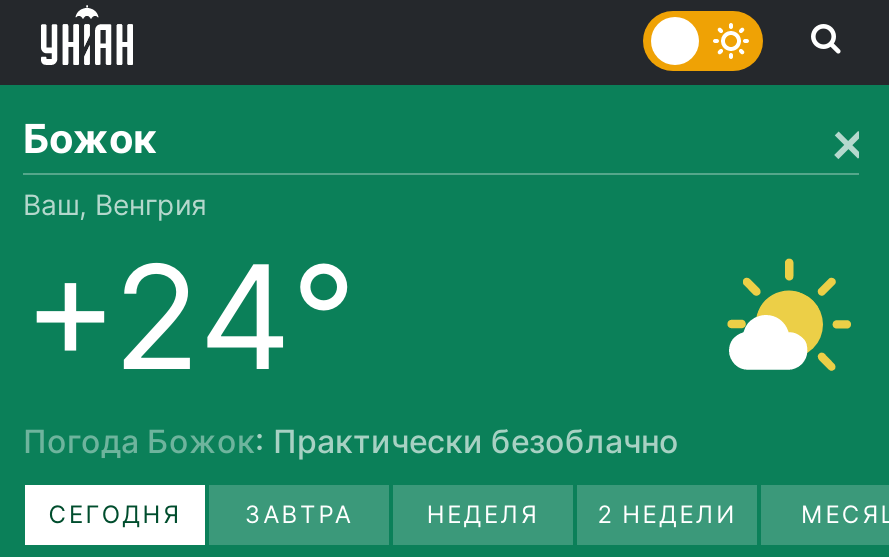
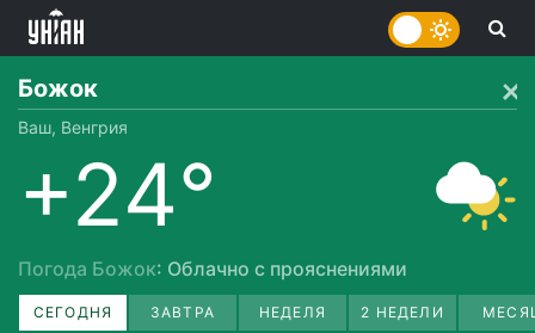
- [image]
+ [image]

- Погода Божок: Практически безоблачно
+ Погода Божок: Облачно с прояснениями
